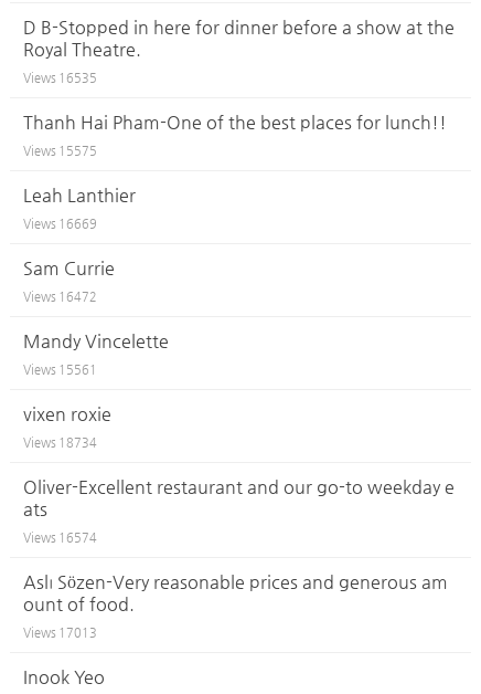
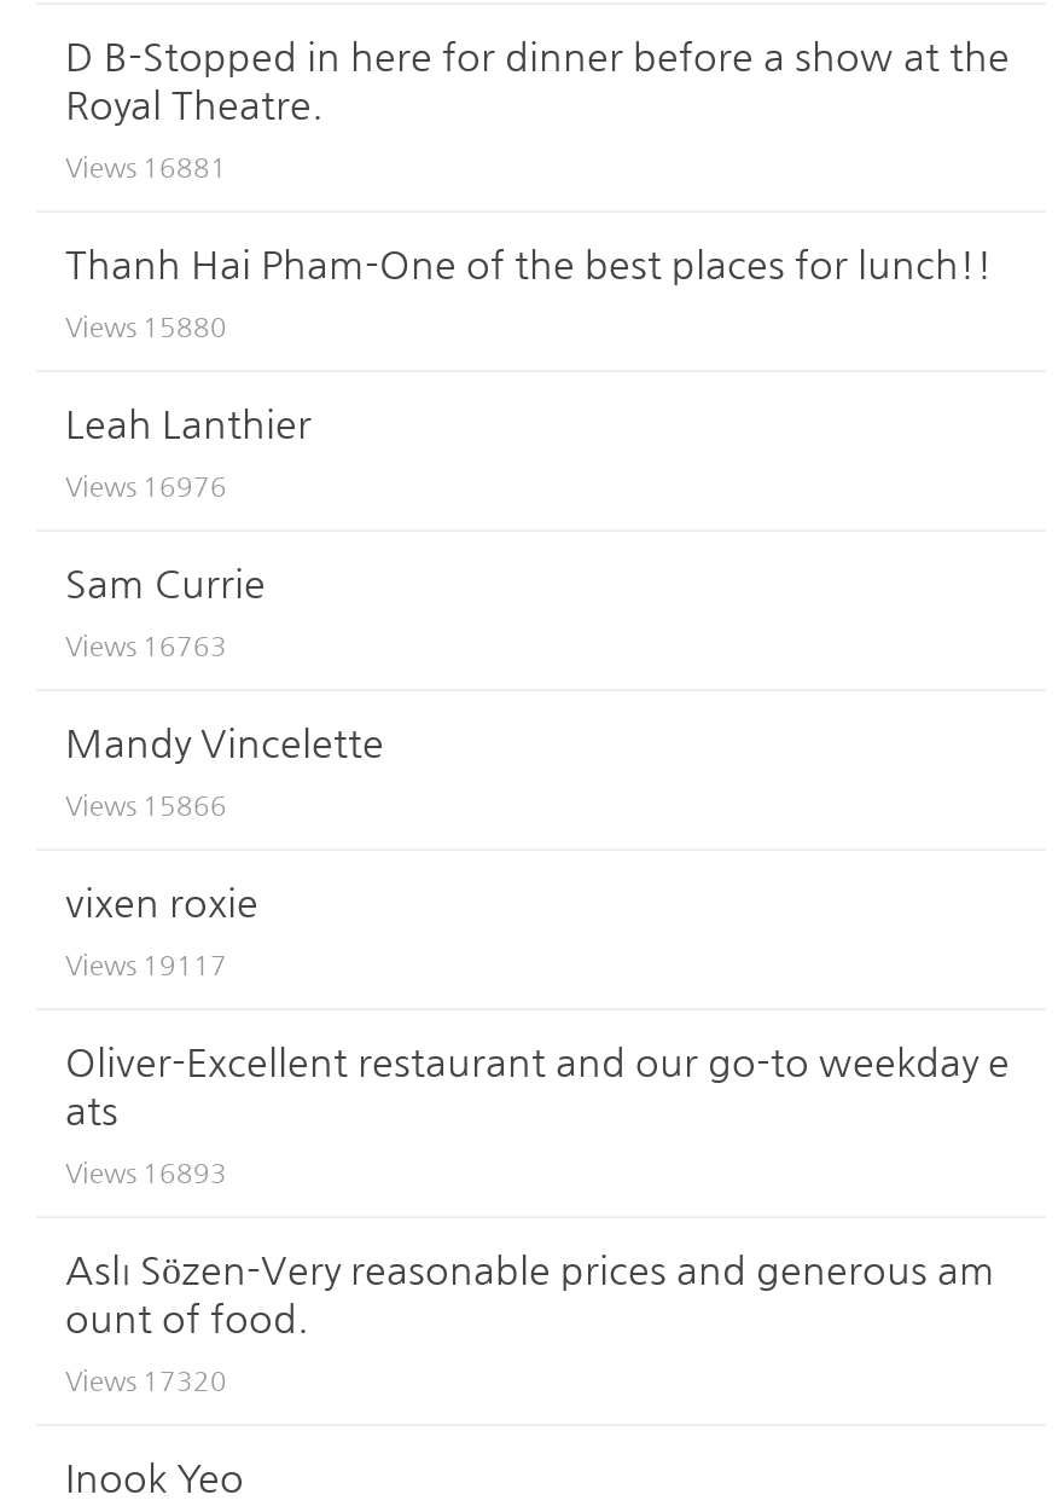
- Views 16535
+ Views 16881

- Views 15575
+ Views 15880

- Views 16669
+ Views 16976

- Views 16472
+ Views 16763

- Views 15561
+ Views 15866

- Views 18734
+ Views 19117

- Views 16574
+ Views 16893

- Views 17013
+ Views 17320
